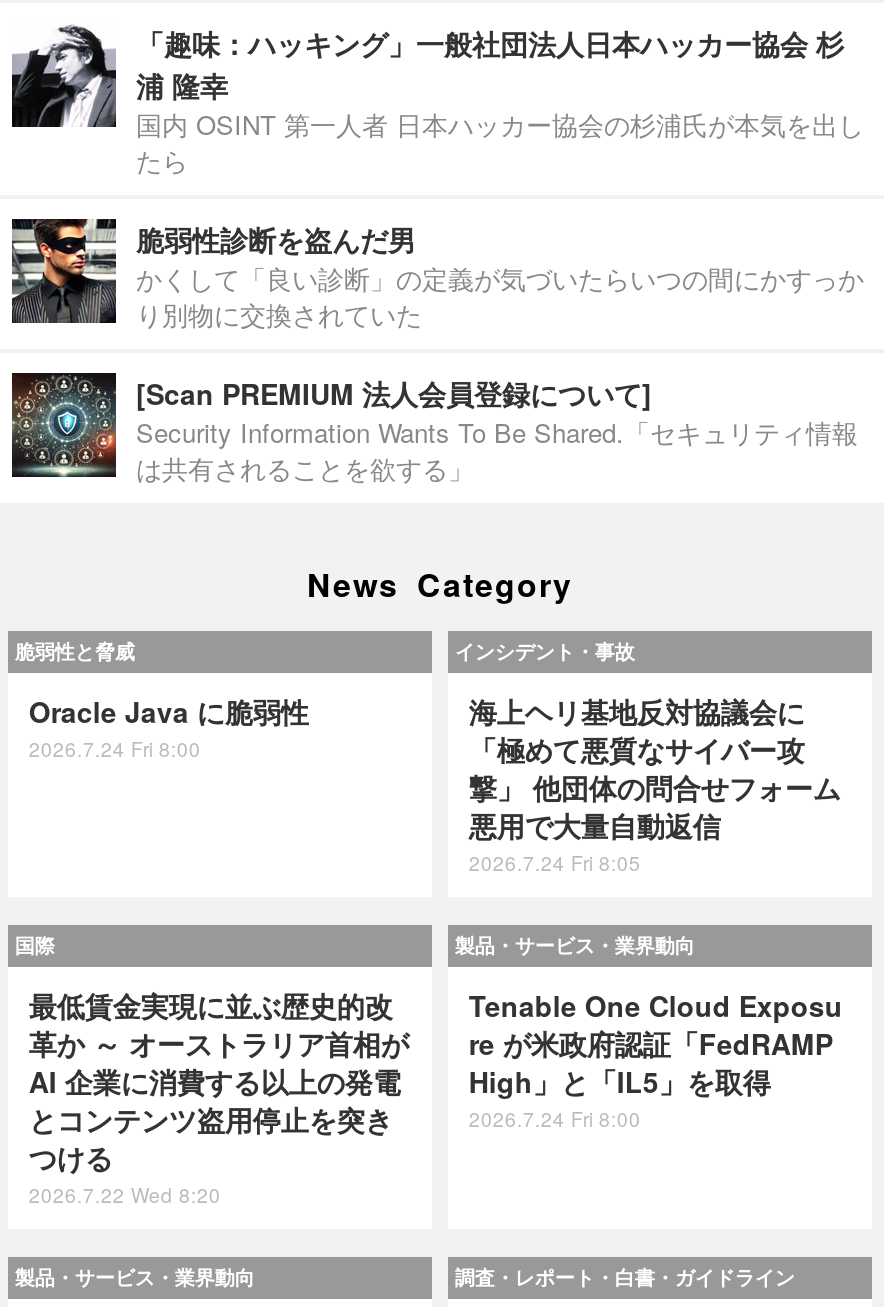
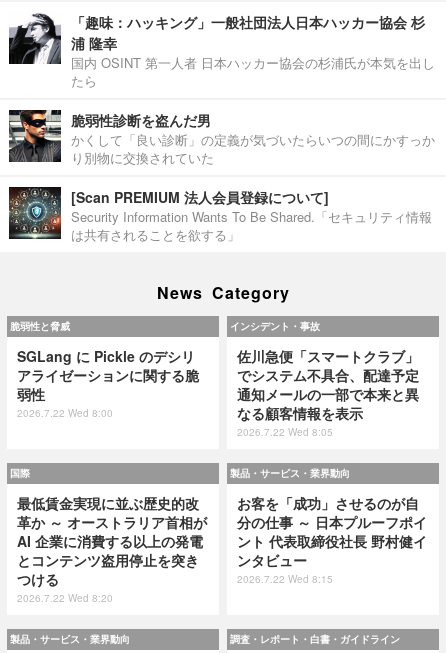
- Oracle Java に脆弱性
- 2026.7.24 Fri 8:00
+ SGLang に Pickle のデシリ
+ アライゼーションに関する脆
+ 弱性
+ 2026.7.22 Wed 8:00

- 海上ヘリ基地反対協議会に
- 「極めて悪質なサイバー攻
- 撃」 他団体の問合せフォーム
- 悪用で大量自動返信
- 2026.7.24 Fri 8:05
+ 佐川急便「スマートクラブ」
+ でシステム不具合、配達予定
+ 通知メールの一部で本来と異
+ なる顧客情報を表示
+ 2026.7.22 Wed 8:05

- Tenable One Cloud Exposu
- re が米政府認証「FedRAMP
- High」と「IL5」を取得
- 2026.7.24 Fri 8:00
+ お客を「成功」させるのが自
+ 分の仕事 ～ 日本プルーフポイ
+ ント 代表取締役社長 野村健イ
+ ンタビュー
+ 2026.7.22 Wed 8:15
